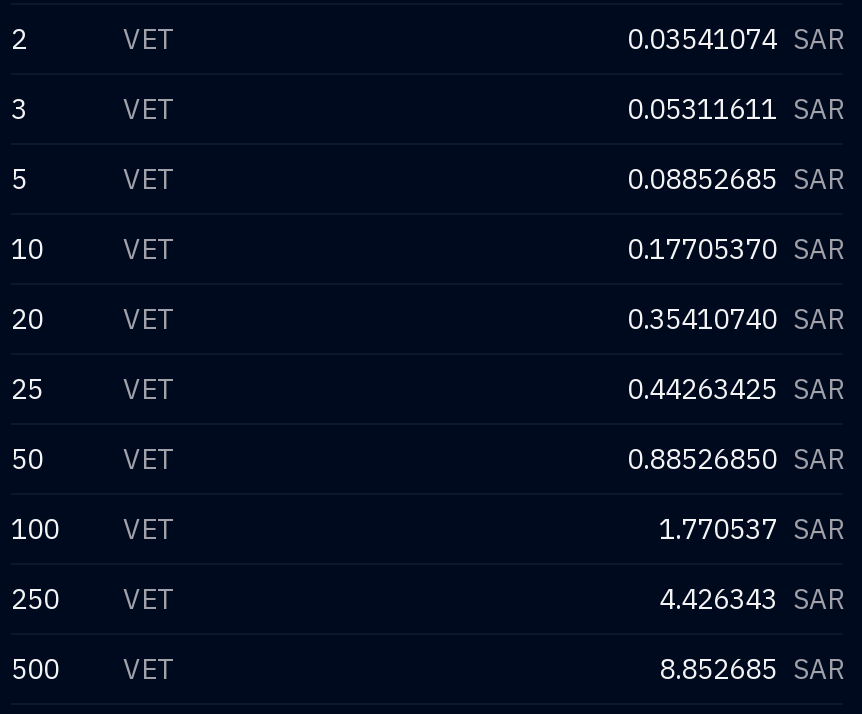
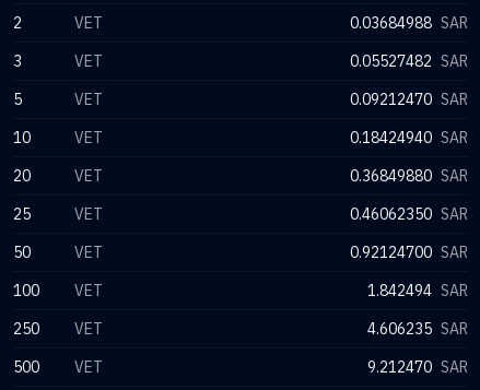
- 0.03541074 SAR
+ 0.03684988 SAR

- 0.05311611 SAR
+ 0.05527482 SAR

- 0.08852685 SAR
+ 0.09212470 SAR

- 0.17705370 SAR
+ 0.18424940 SAR

- 0.35410740 SAR
+ 0.36849880 SAR

- 0.44263425 SAR
+ 0.46062350 SAR

- 0.88526850 SAR
+ 0.92124700 SAR

- 1.770537 SAR
+ 1.842494 SAR

- 4.426343 SAR
+ 4.606235 SAR

- 8.852685 SAR
+ 9.212470 SAR
